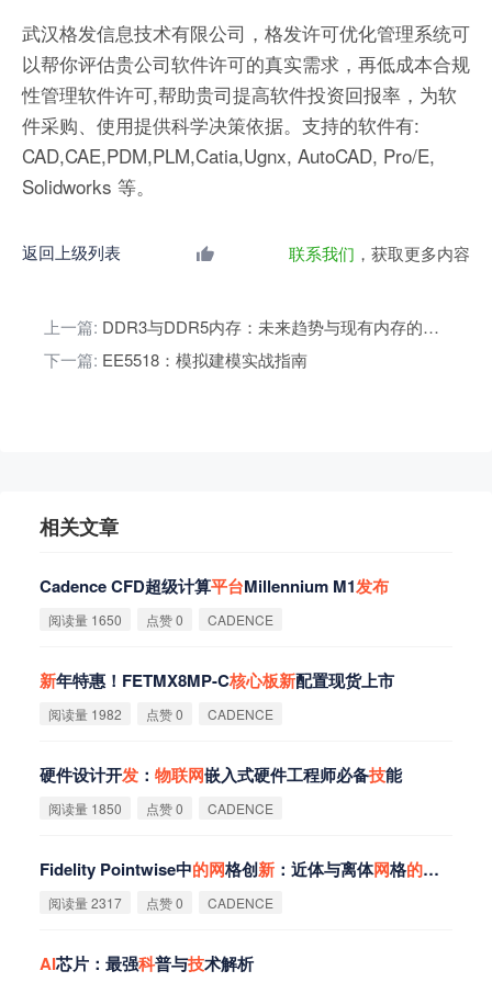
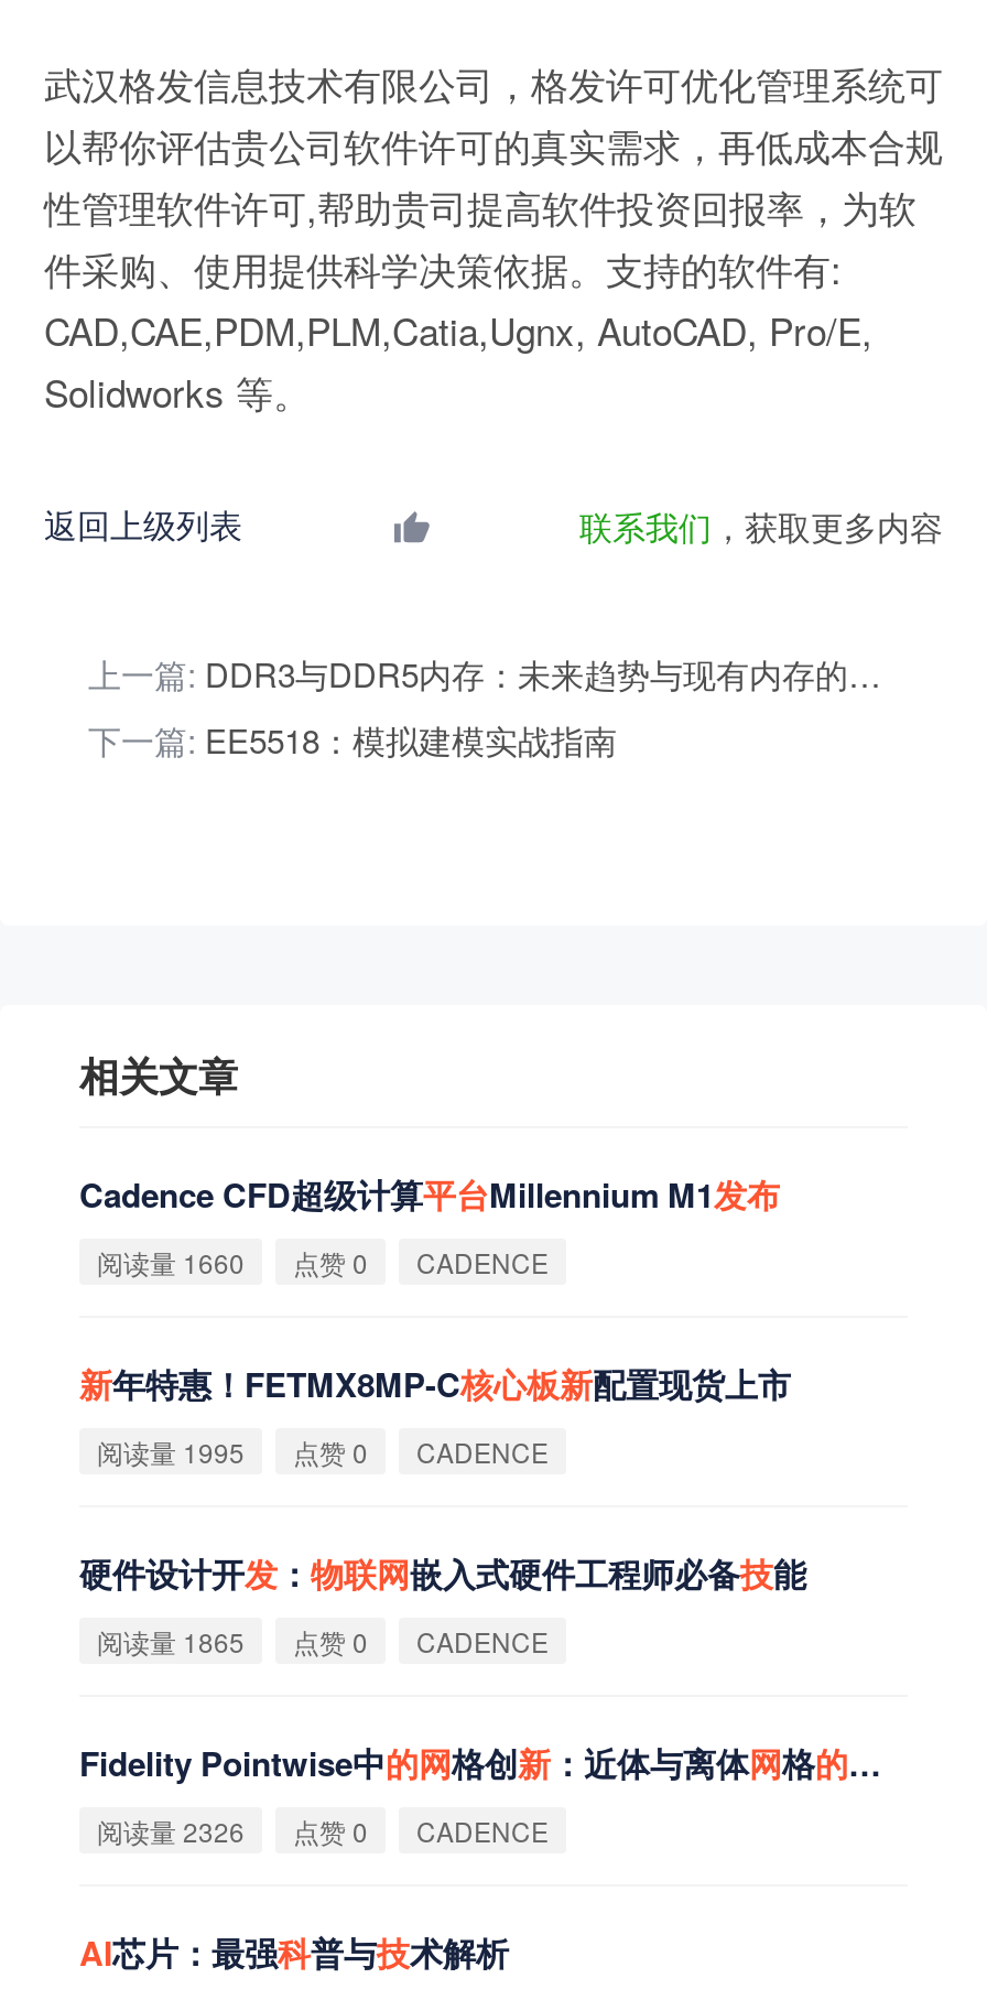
- 阅读量 1650 点赞 0 CADENCE
+ 阅读量 1660 点赞 0 CADENCE

- 阅读量 1982 点赞 0 CADENCE
+ 阅读量 1995 点赞 0 CADENCE

- 阅读量 1850 点赞 0 CADENCE
+ 阅读量 1865 点赞 0 CADENCE

- 阅读量 2317 点赞 0 CADENCE
+ 阅读量 2326 点赞 0 CADENCE
